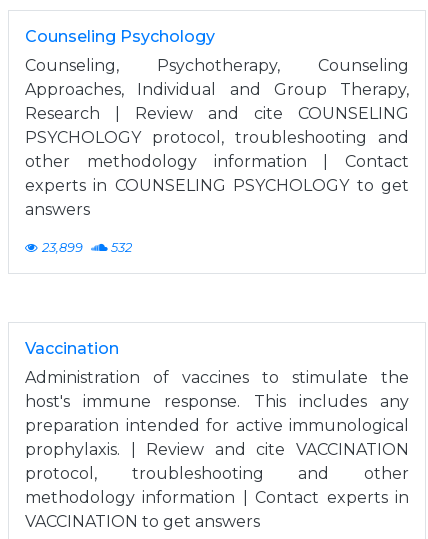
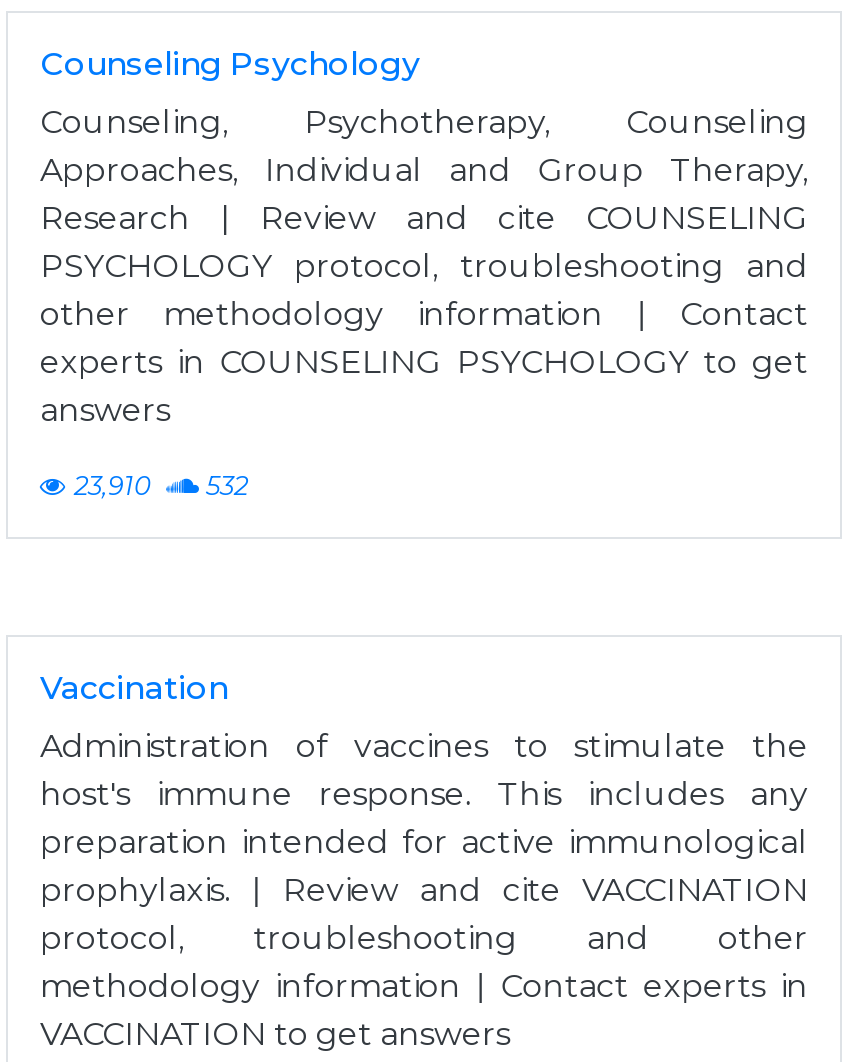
- 23,899 532
+ 23,910 532
